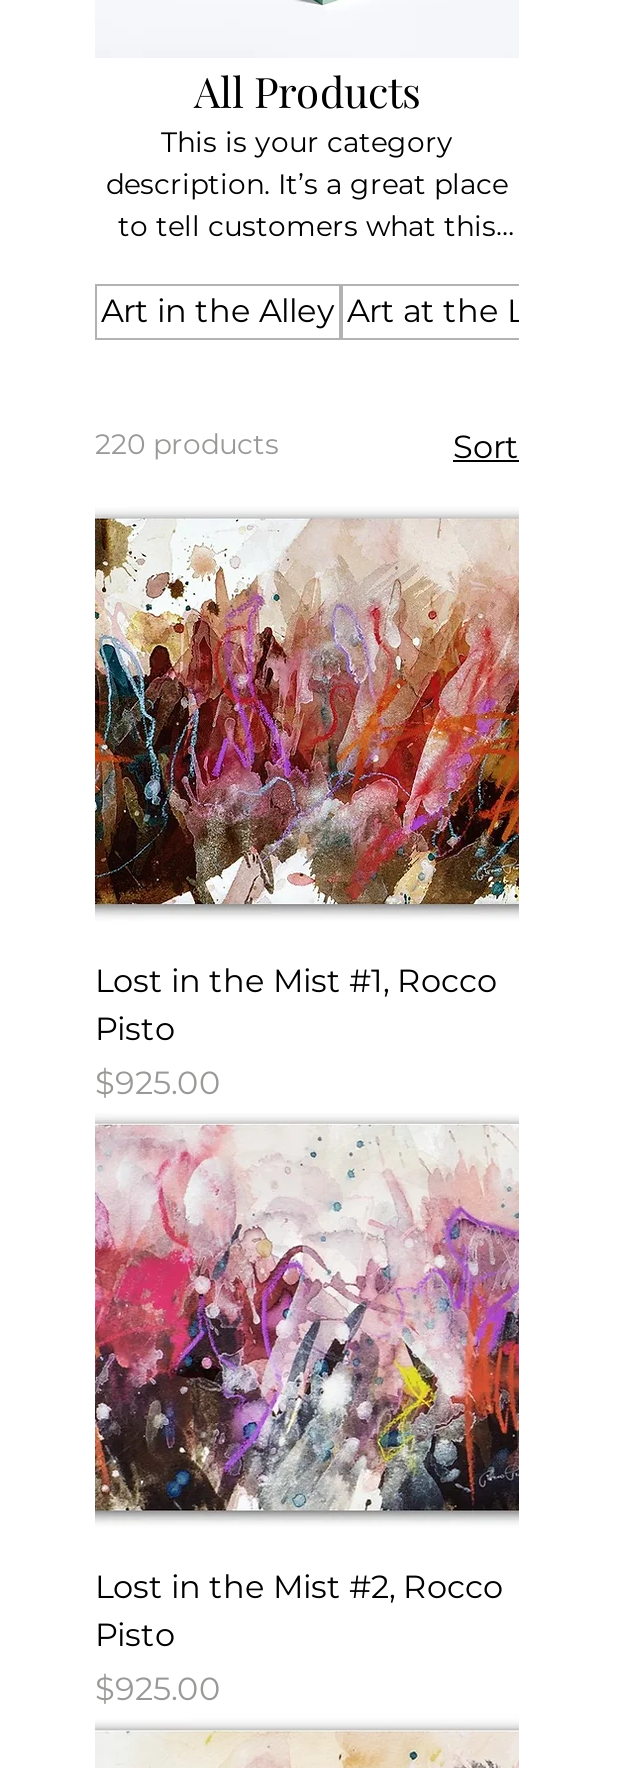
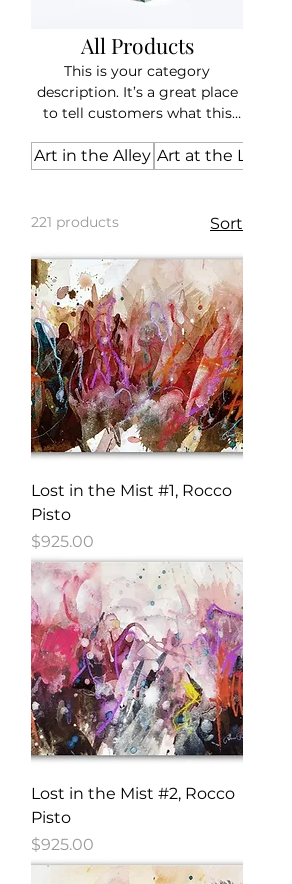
- 220 products
+ 221 products
